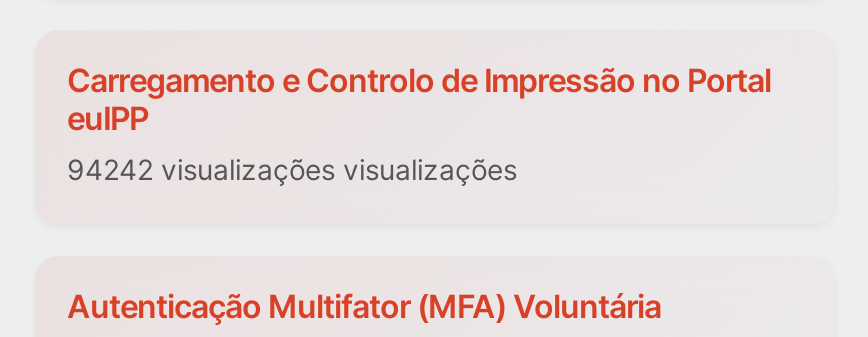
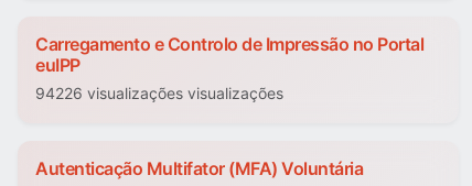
- 94242 visualizações visualizações
+ 94226 visualizações visualizações
